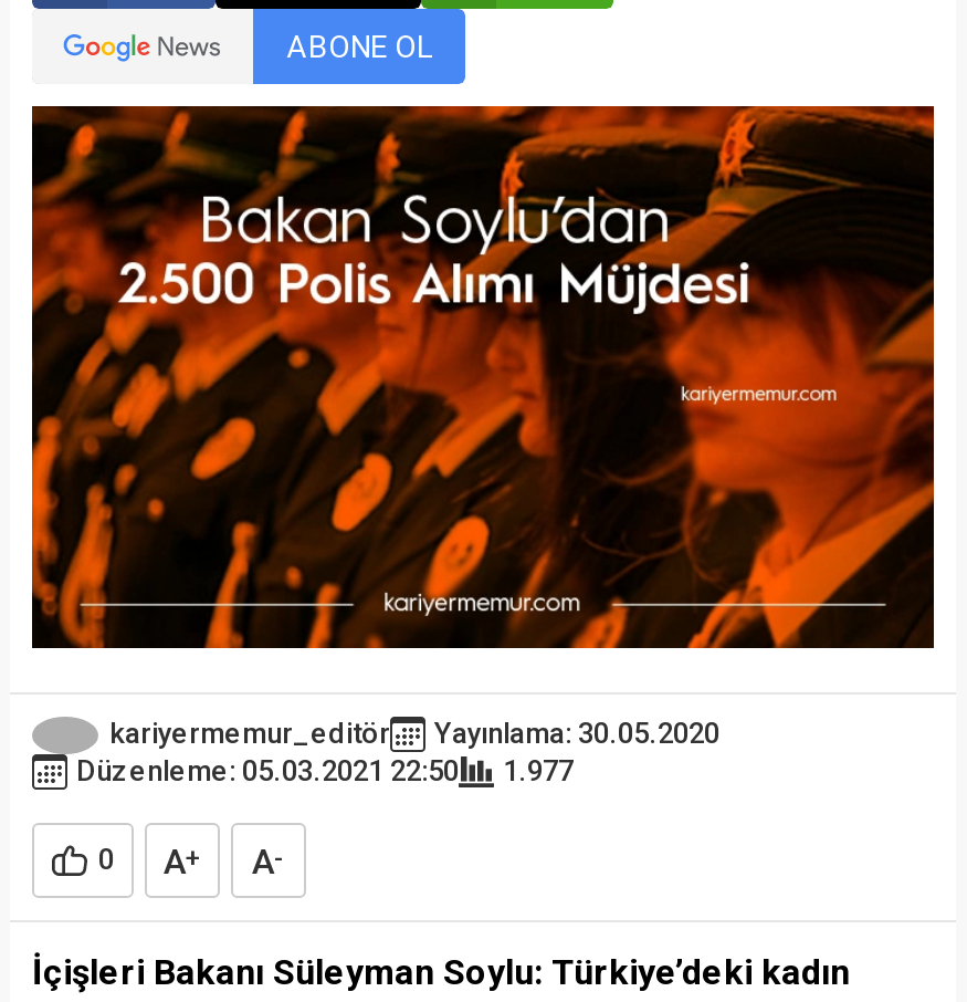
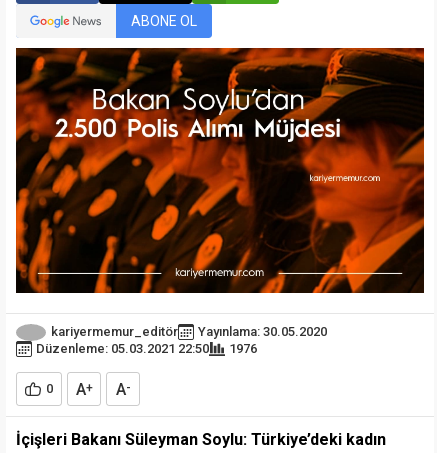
- Düzenleme: 05.03.2021 22:50 1.977
+ Düzenleme: 05.03.2021 22:50 1976
